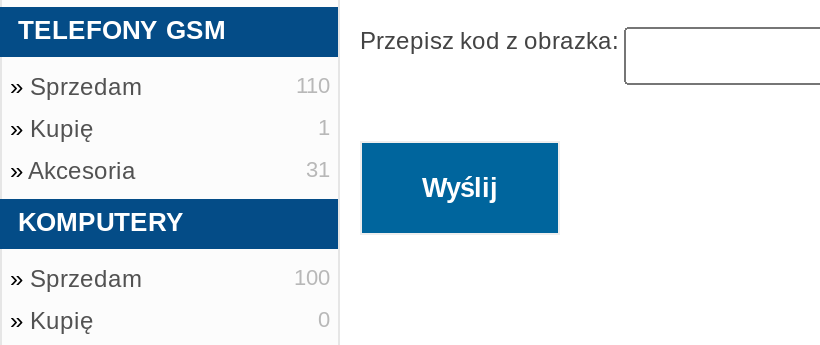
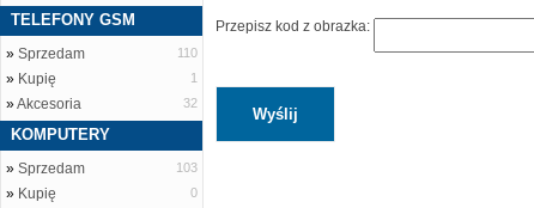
- 31
+ 32

- 100
+ 103
